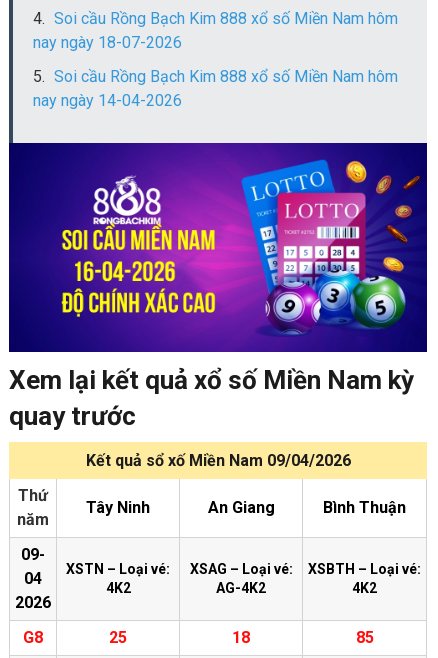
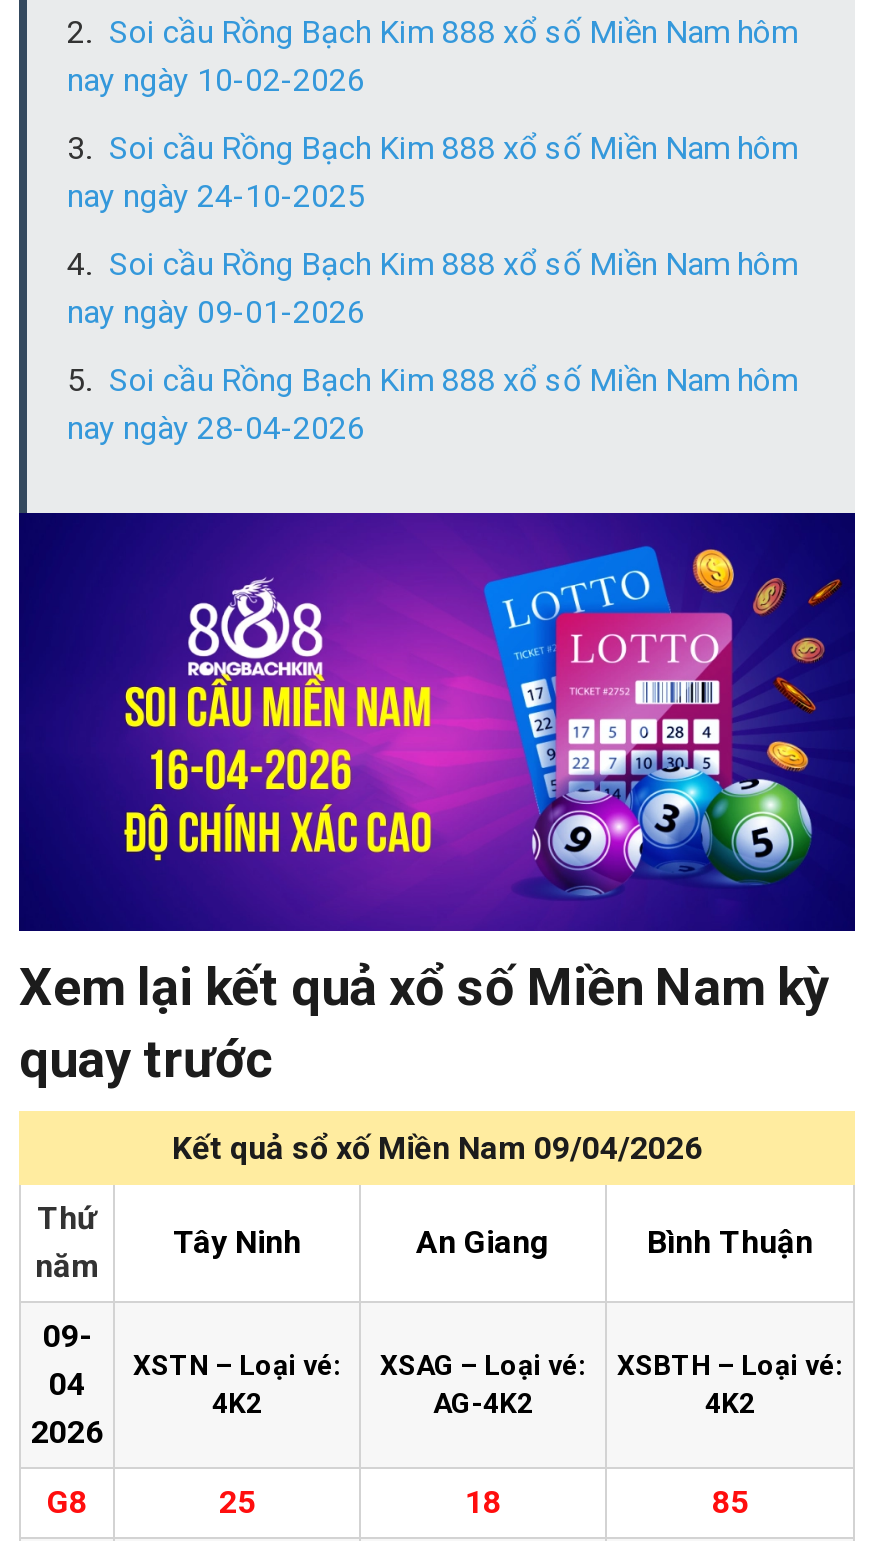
- nay ngày 18-07-2026
+ nay ngày 10-02-2026

- nay ngày 14-04-2026
+ nay ngày 24-10-2025
+ Soi cầu Rồng Bạch Kim 888 xổ số Miền Nam hôm
+ nay ngày 09-01-2026
+ Soi cầu Rồng Bạch Kim 888 xổ số Miền Nam hôm
+ nay ngày 28-04-2026
